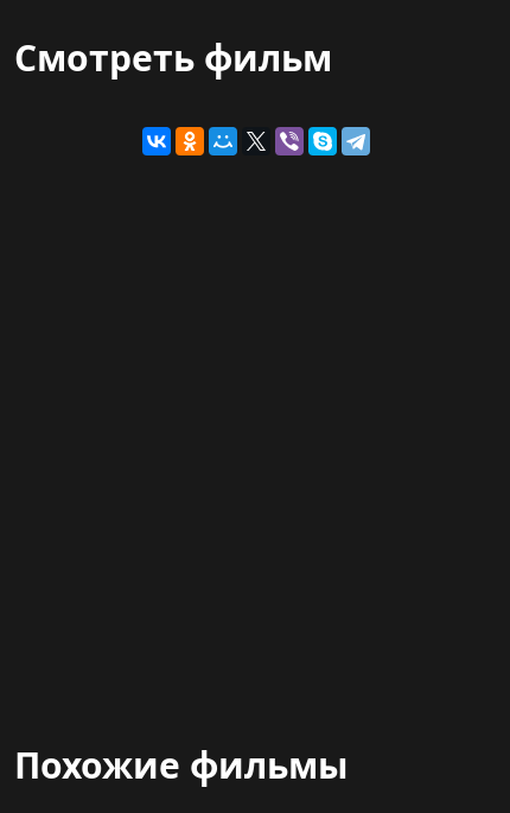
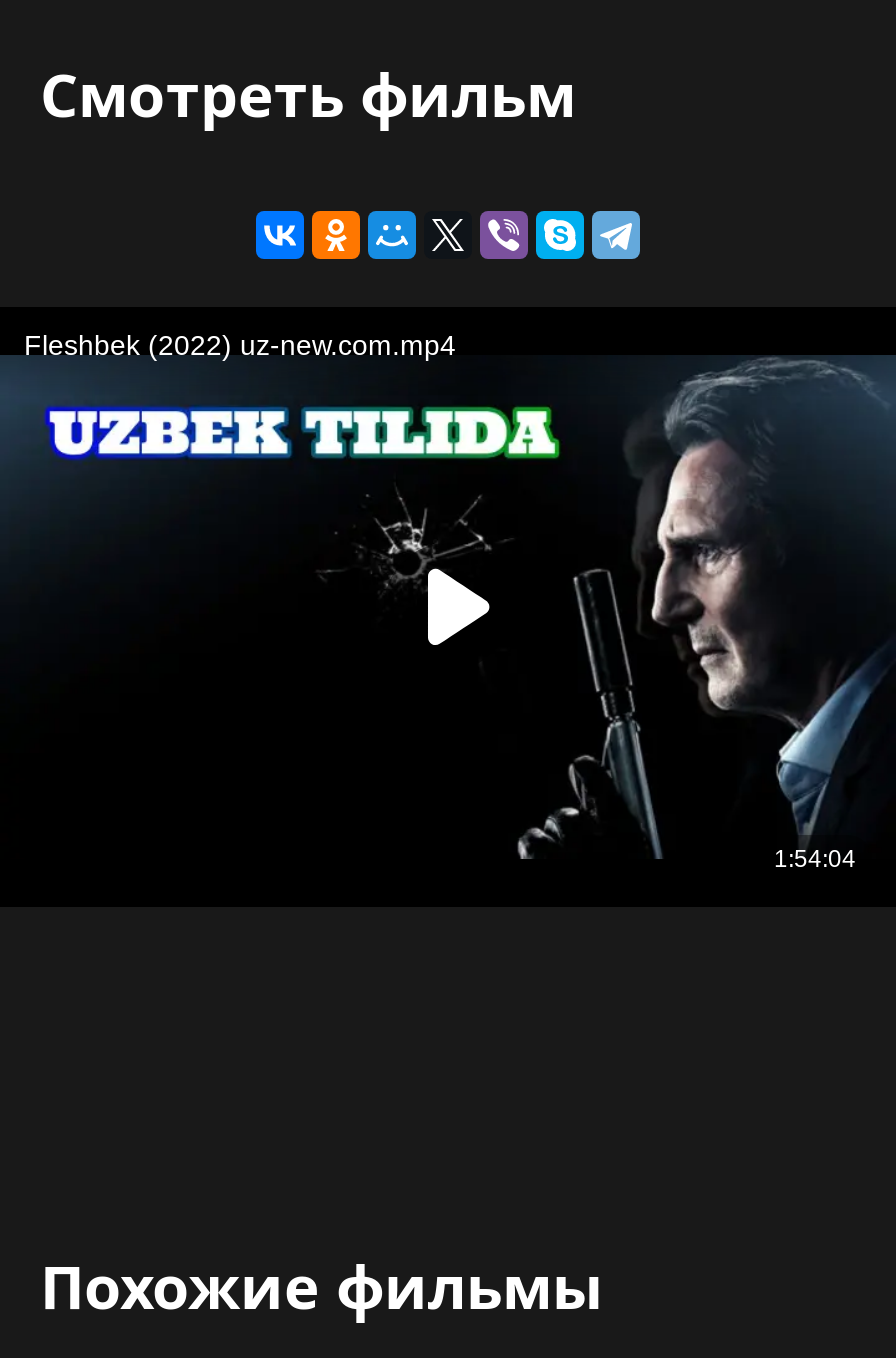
+ [image]
